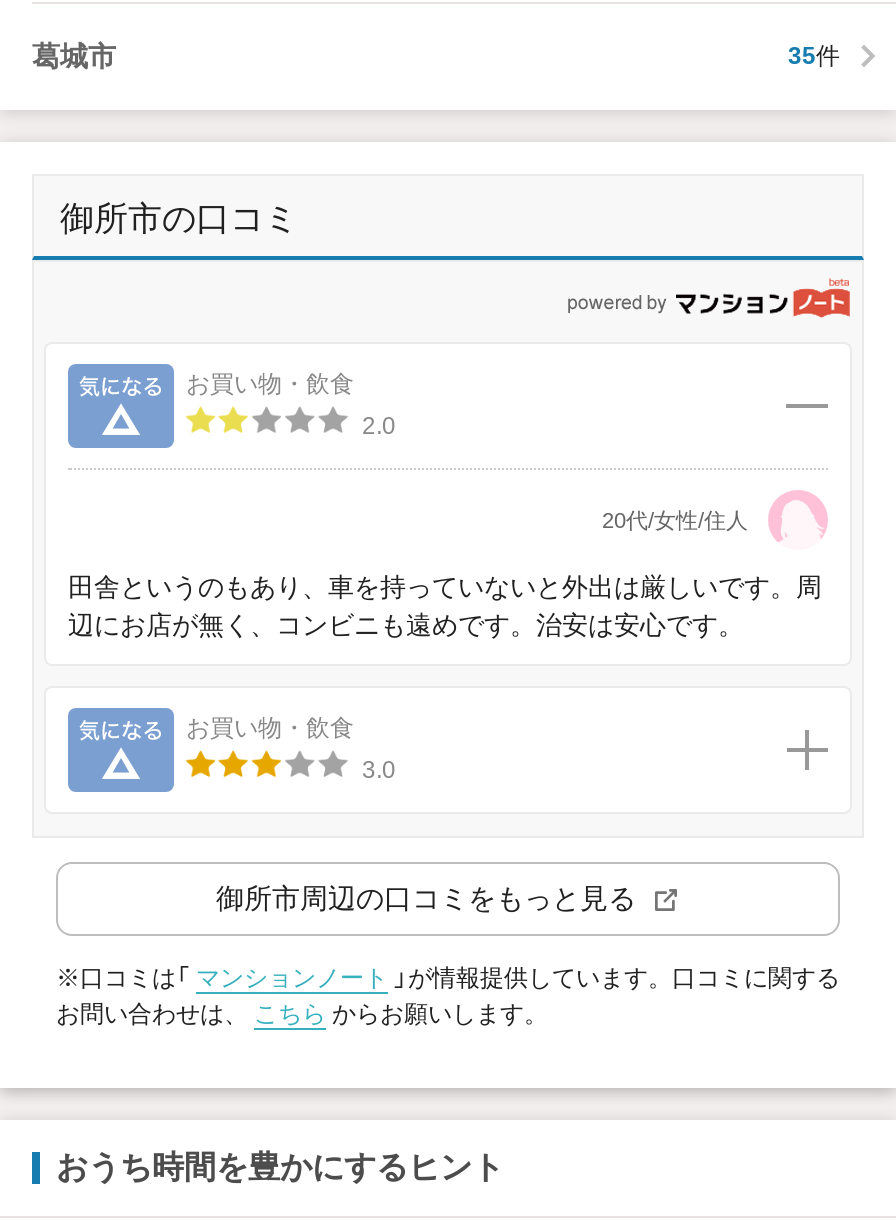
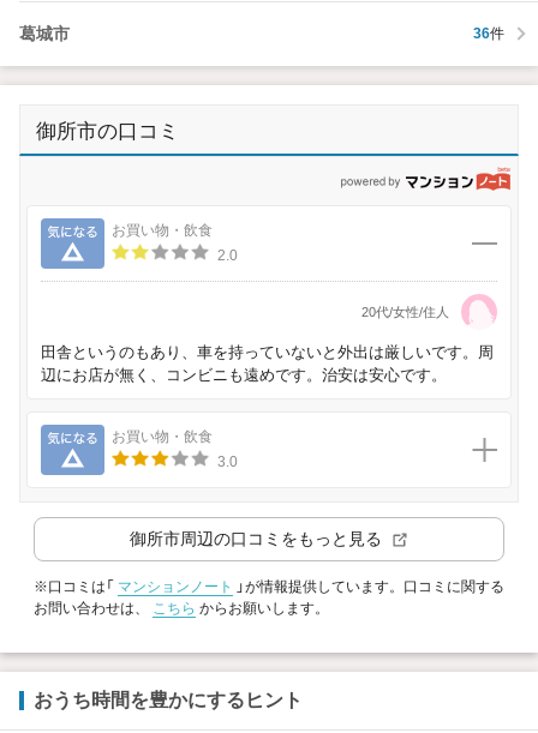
- 35件
+ 36件
